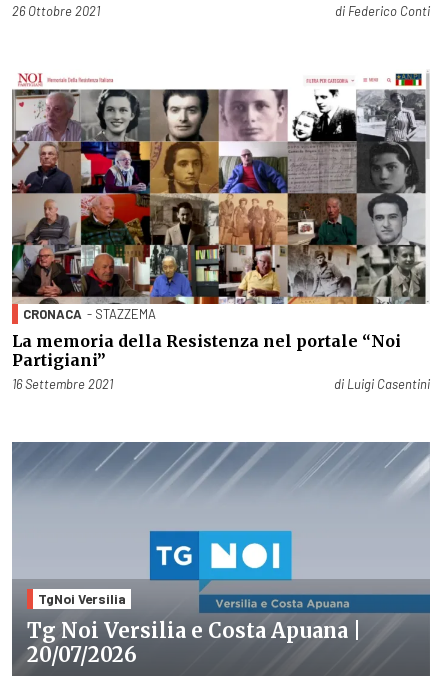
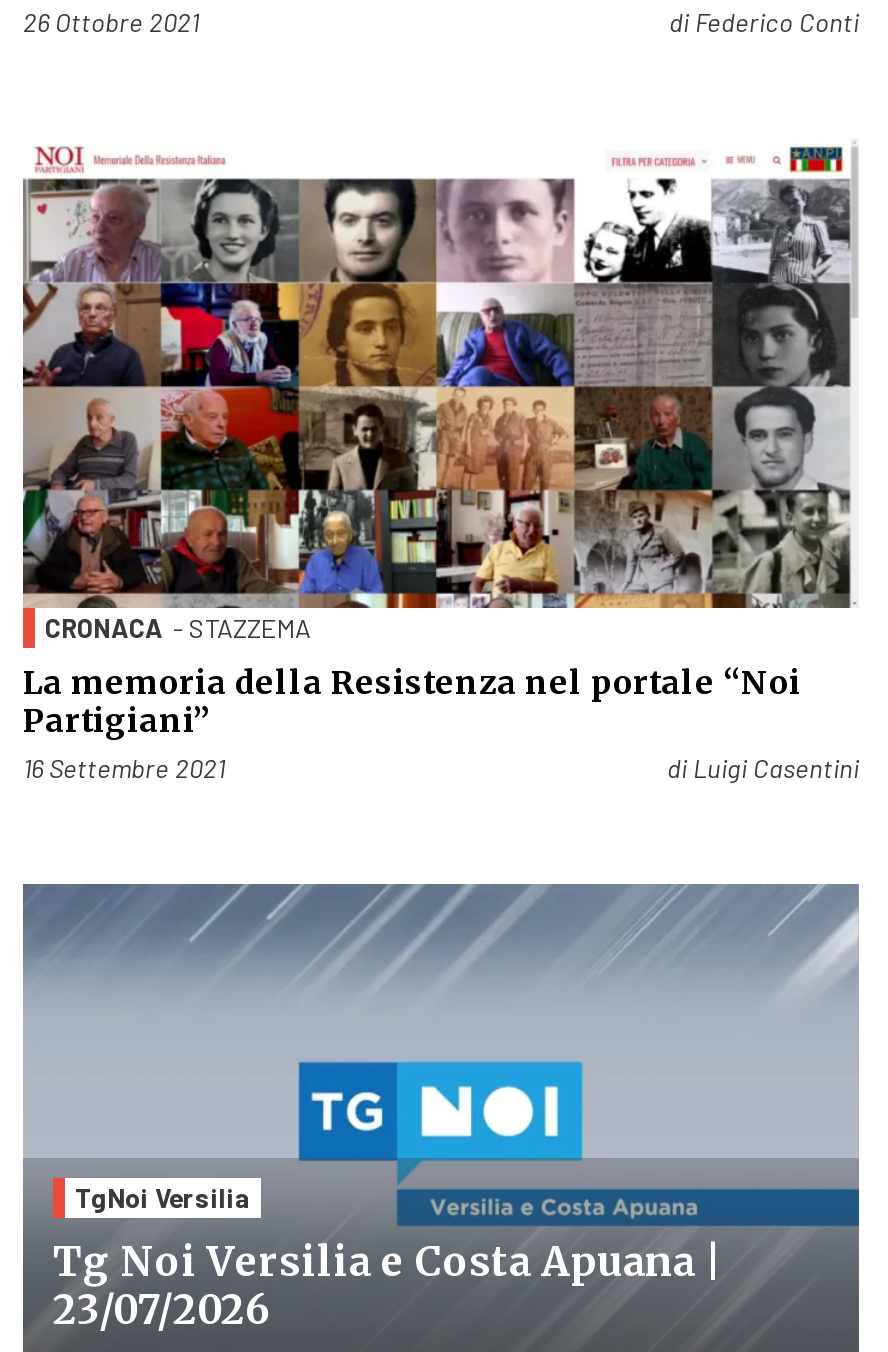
- 20/07/2026
+ 23/07/2026
